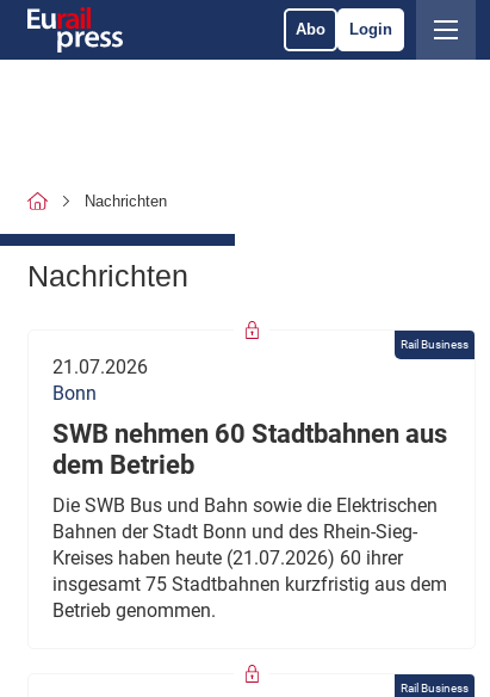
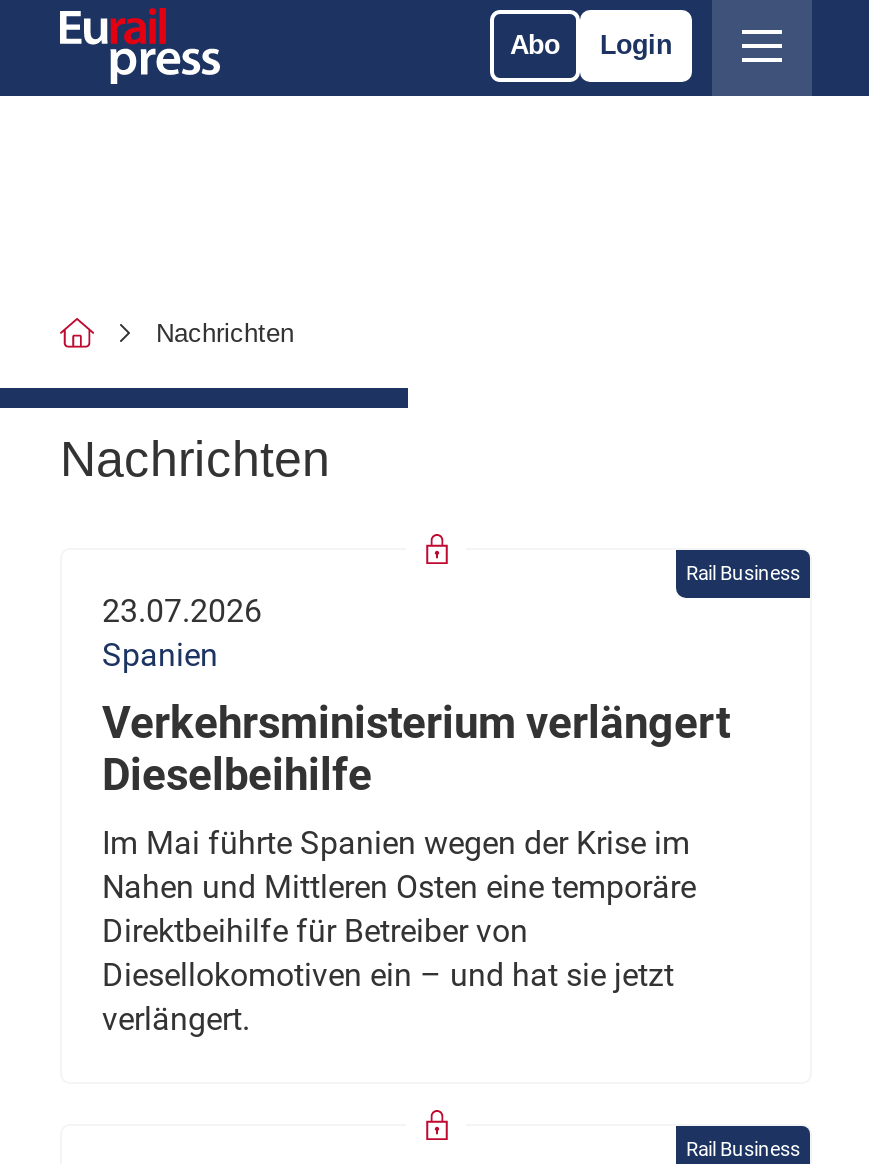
- 21.07.2026
- Bonn
+ 23.07.2026
+ Spanien

- SWB nehmen 60 Stadtbahnen aus
- dem Betrieb
+ Verkehrsministerium verlängert
+ Dieselbeihilfe

- Die SWB Bus und Bahn sowie die Elektrischen
- Bahnen der Stadt Bonn und des Rhein-Sieg-
- Kreises haben heute (21.07.2026) 60 ihrer
- insgesamt 75 Stadtbahnen kurzfristig aus dem
- Betrieb genommen.
+ Im Mai führte Spanien wegen der Krise im
+ Nahen und Mittleren Osten eine temporäre
+ Direktbeihilfe für Betreiber von
+ Diesellokomotiven ein – und hat sie jetzt
+ verlängert.
